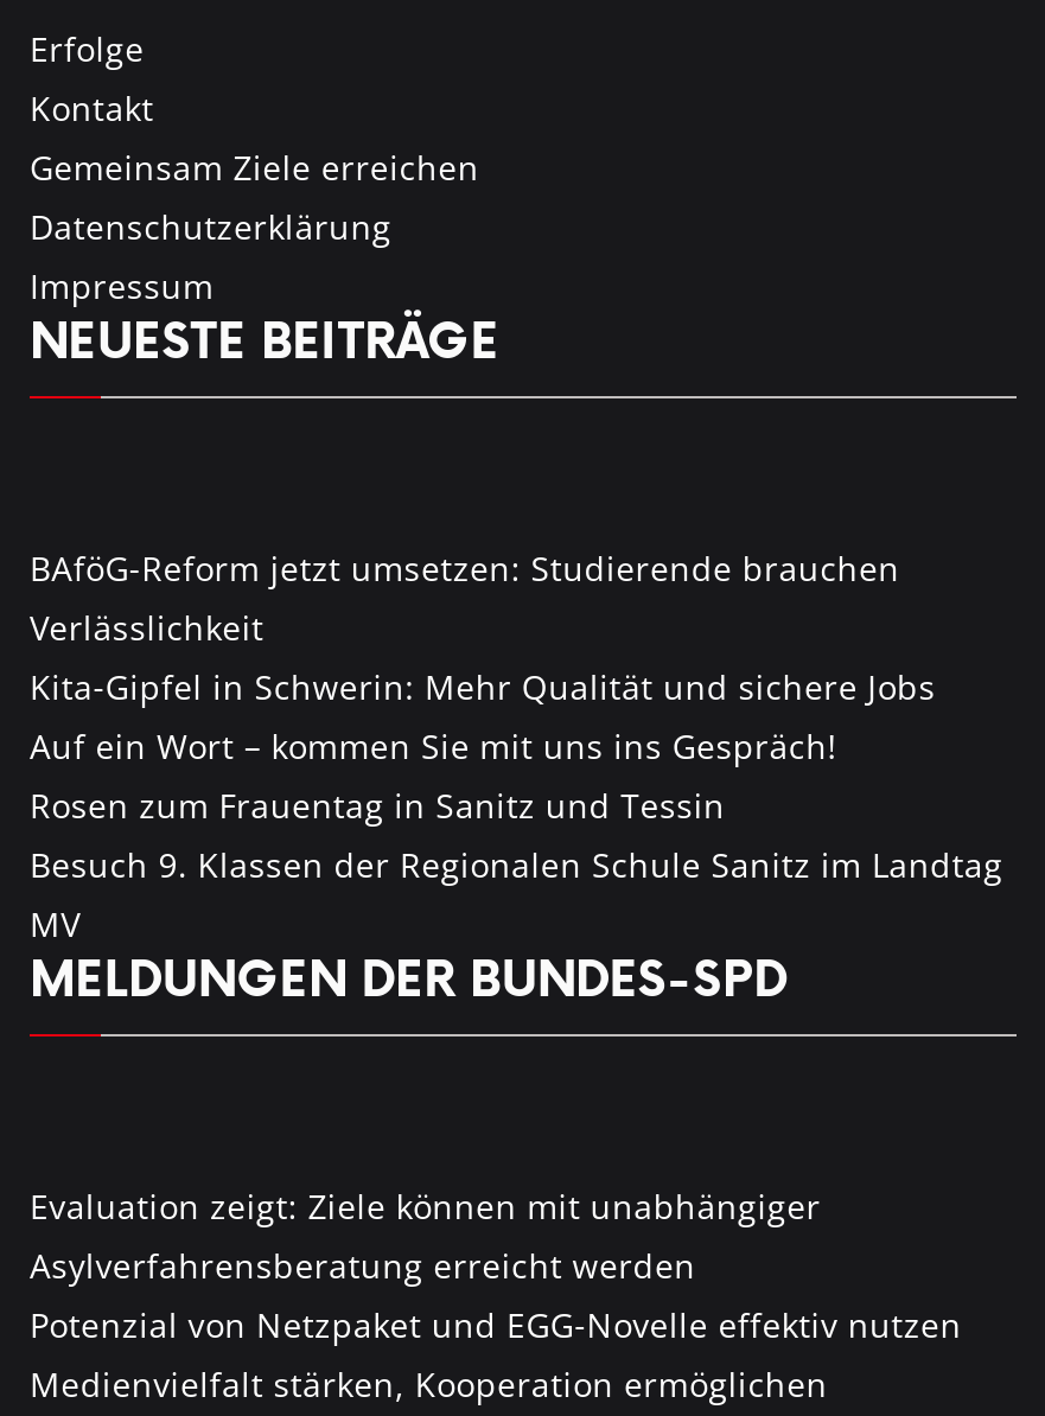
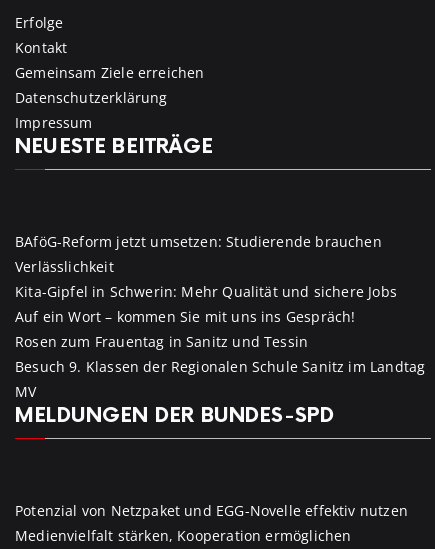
- Evaluation zeigt: Ziele können mit unabhängiger
- Asylverfahrensberatung erreicht werden
